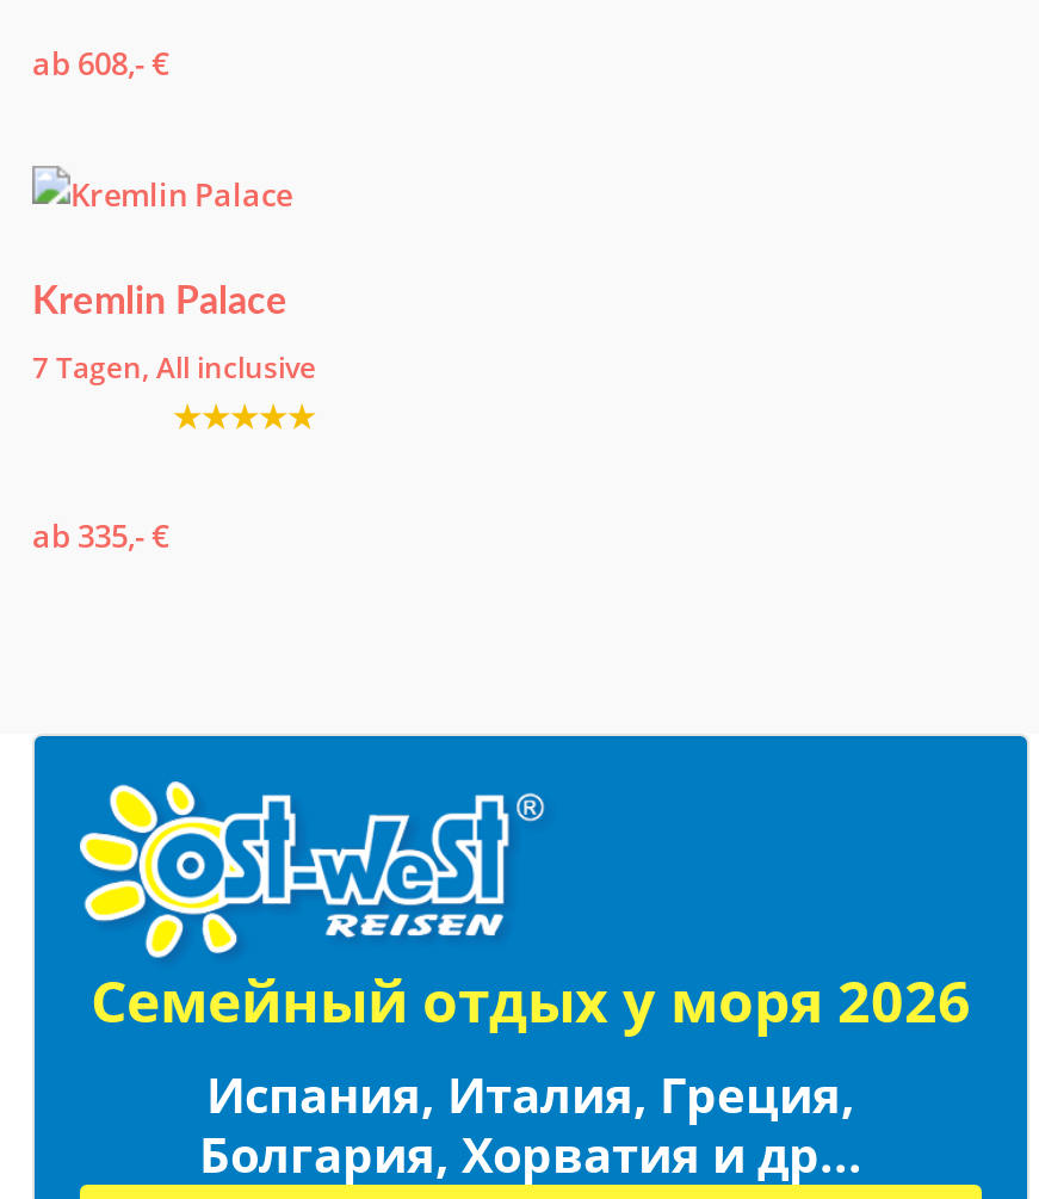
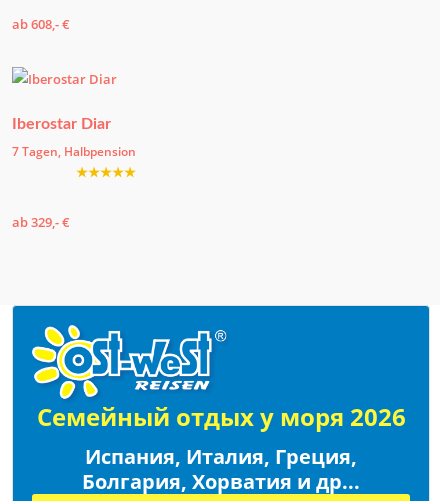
- Kremlin Palace
+ Iberostar Diar

- 7 Tagen, All inclusive
+ 7 Tagen, Halbpension

- ab 335,- €
+ ab 329,- €
